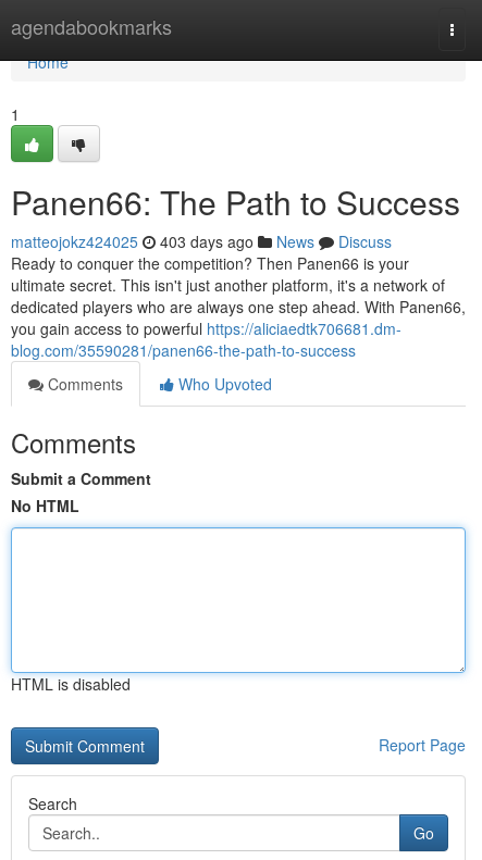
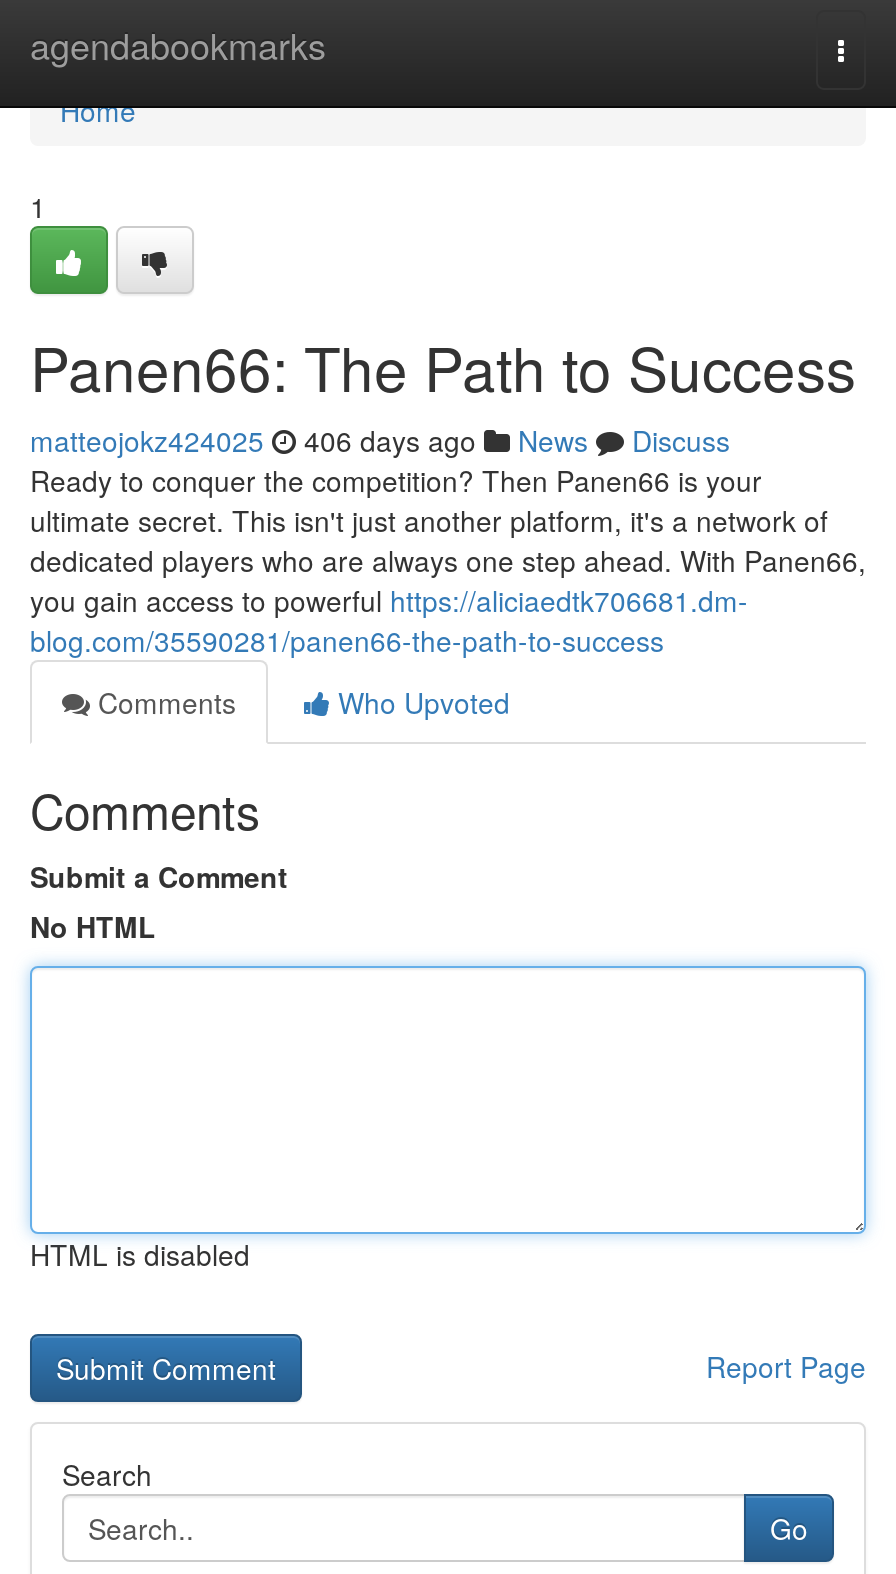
- matteojokz424025 403 days ago News Discuss
+ matteojokz424025 406 days ago News Discuss
